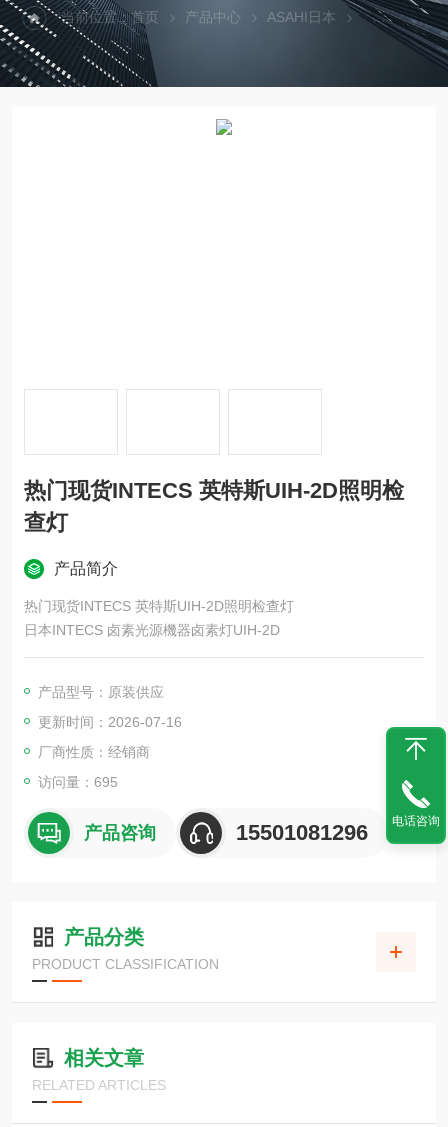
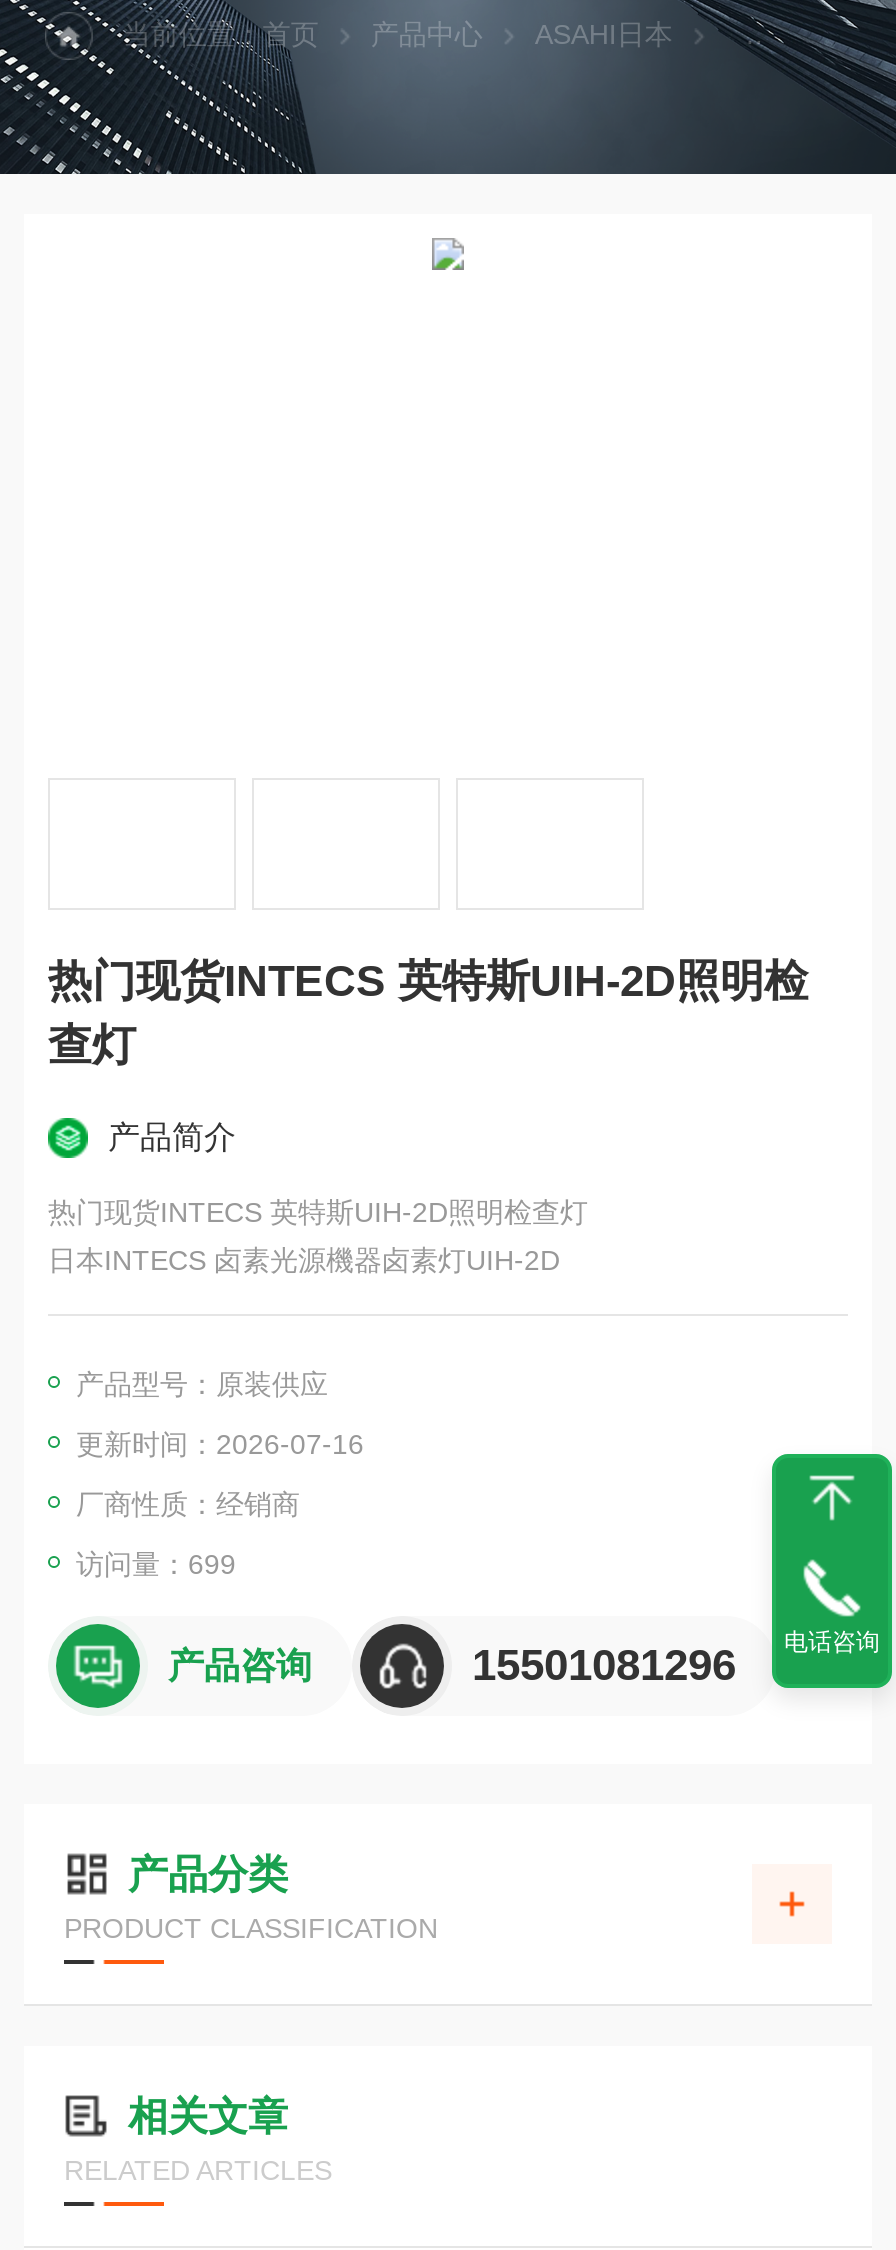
- 访问量：695
+ 访问量：699
